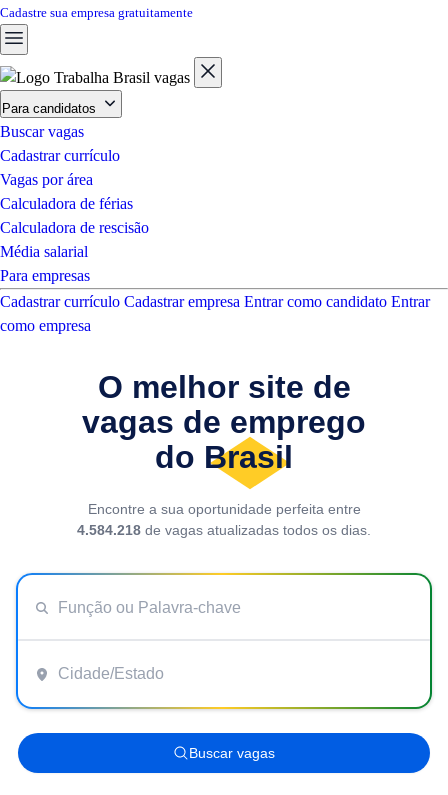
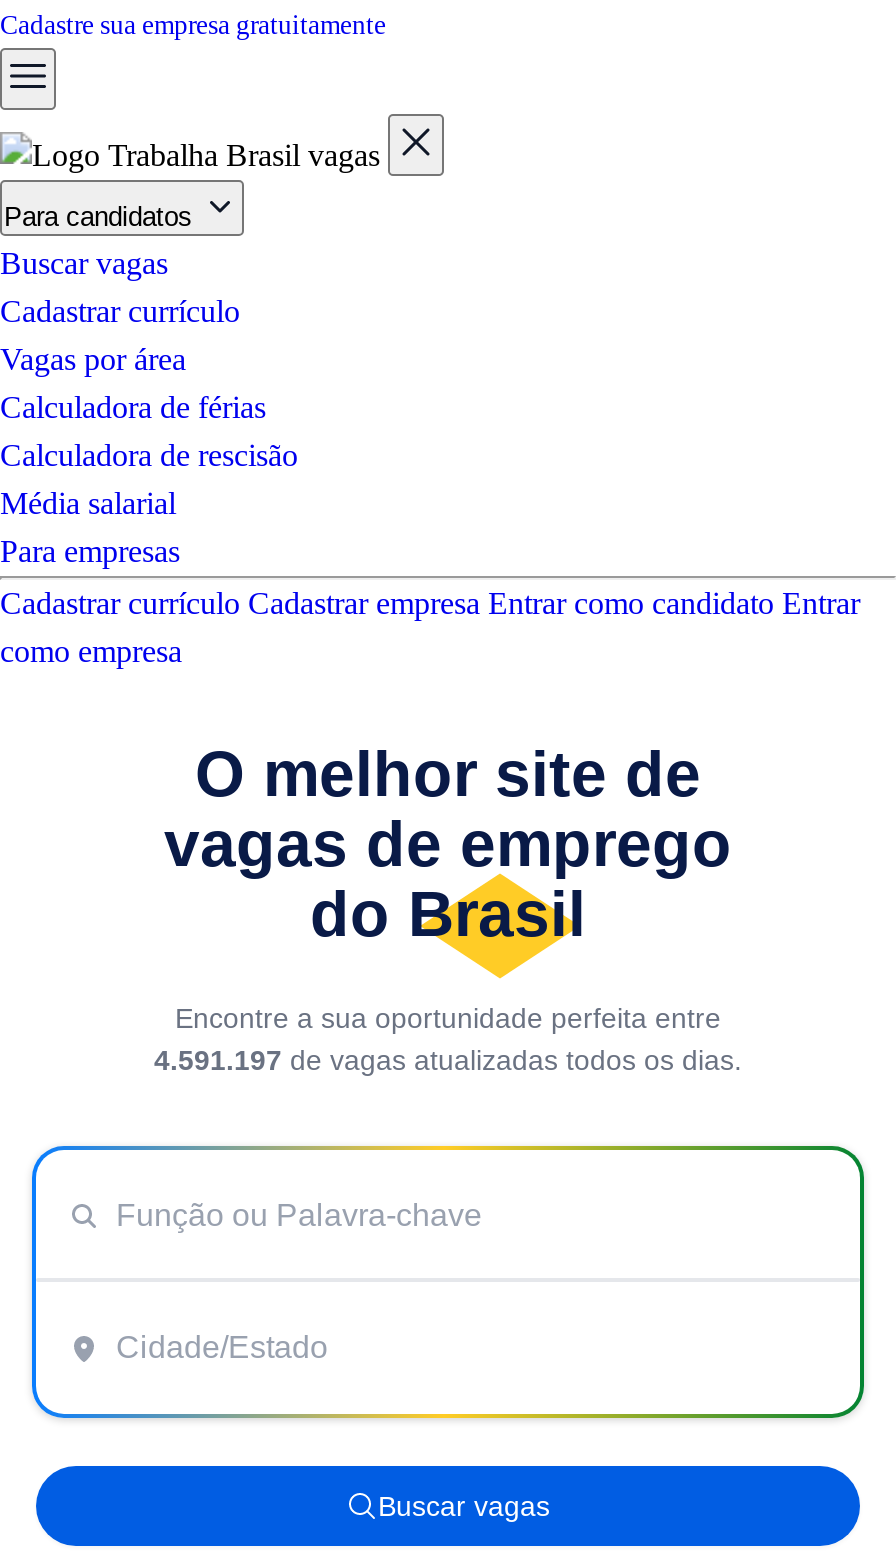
- 4.584.218 de vagas atualizadas todos os dias.
+ 4.591.197 de vagas atualizadas todos os dias.
